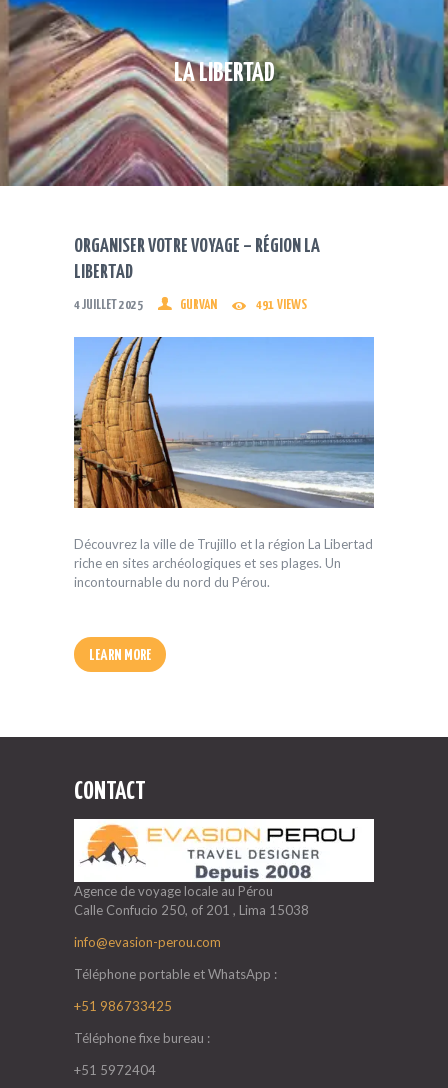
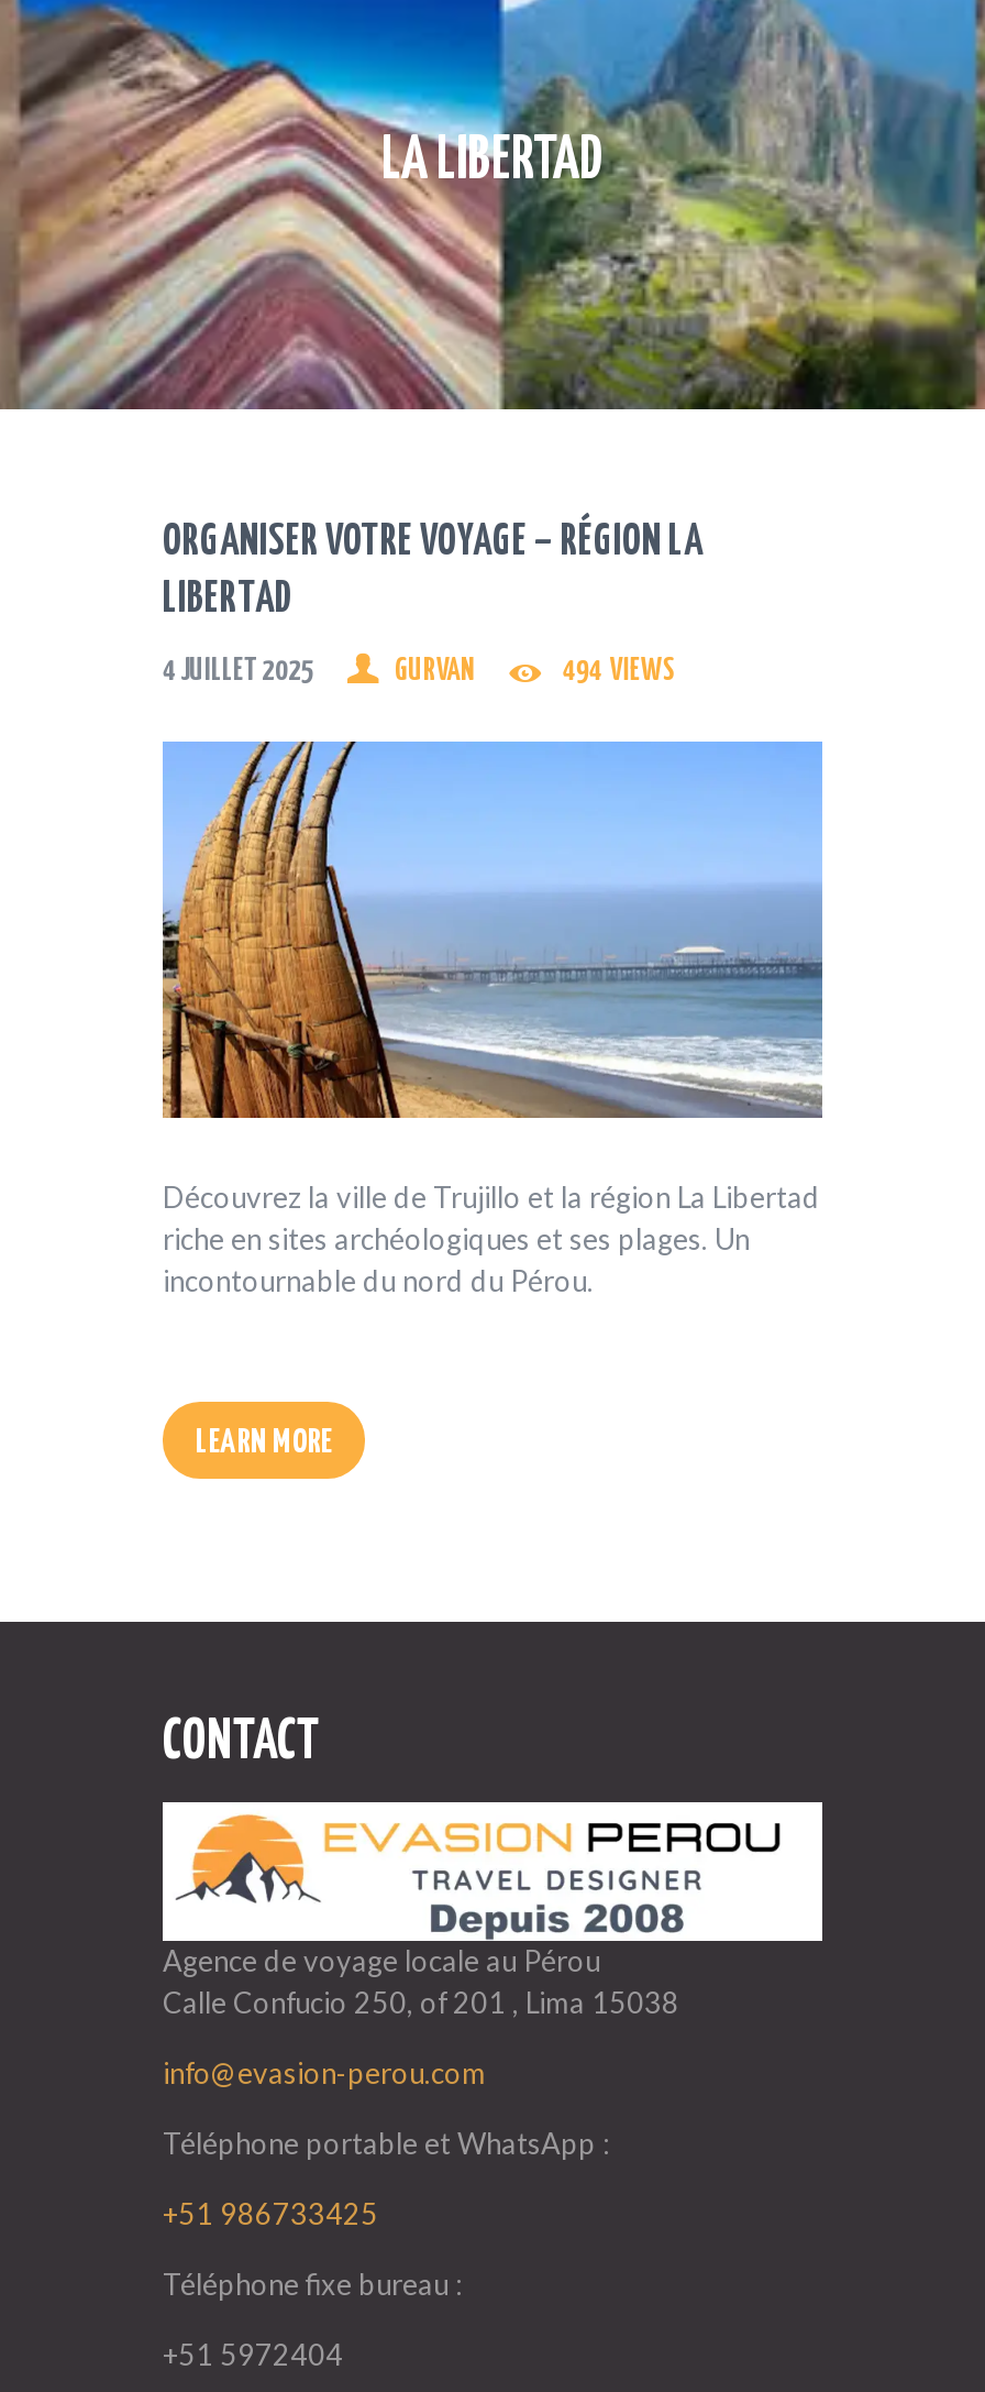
- 491 VIEWS
+ 494 VIEWS
